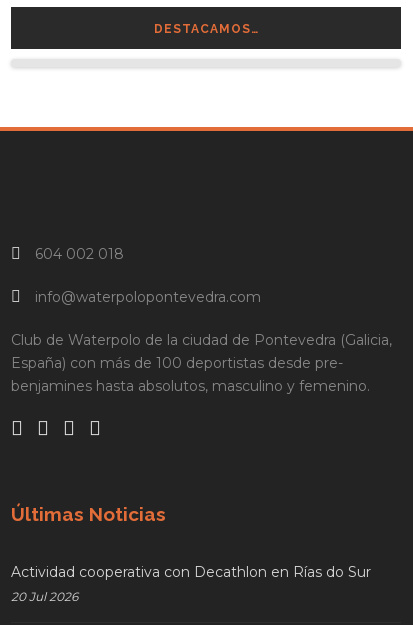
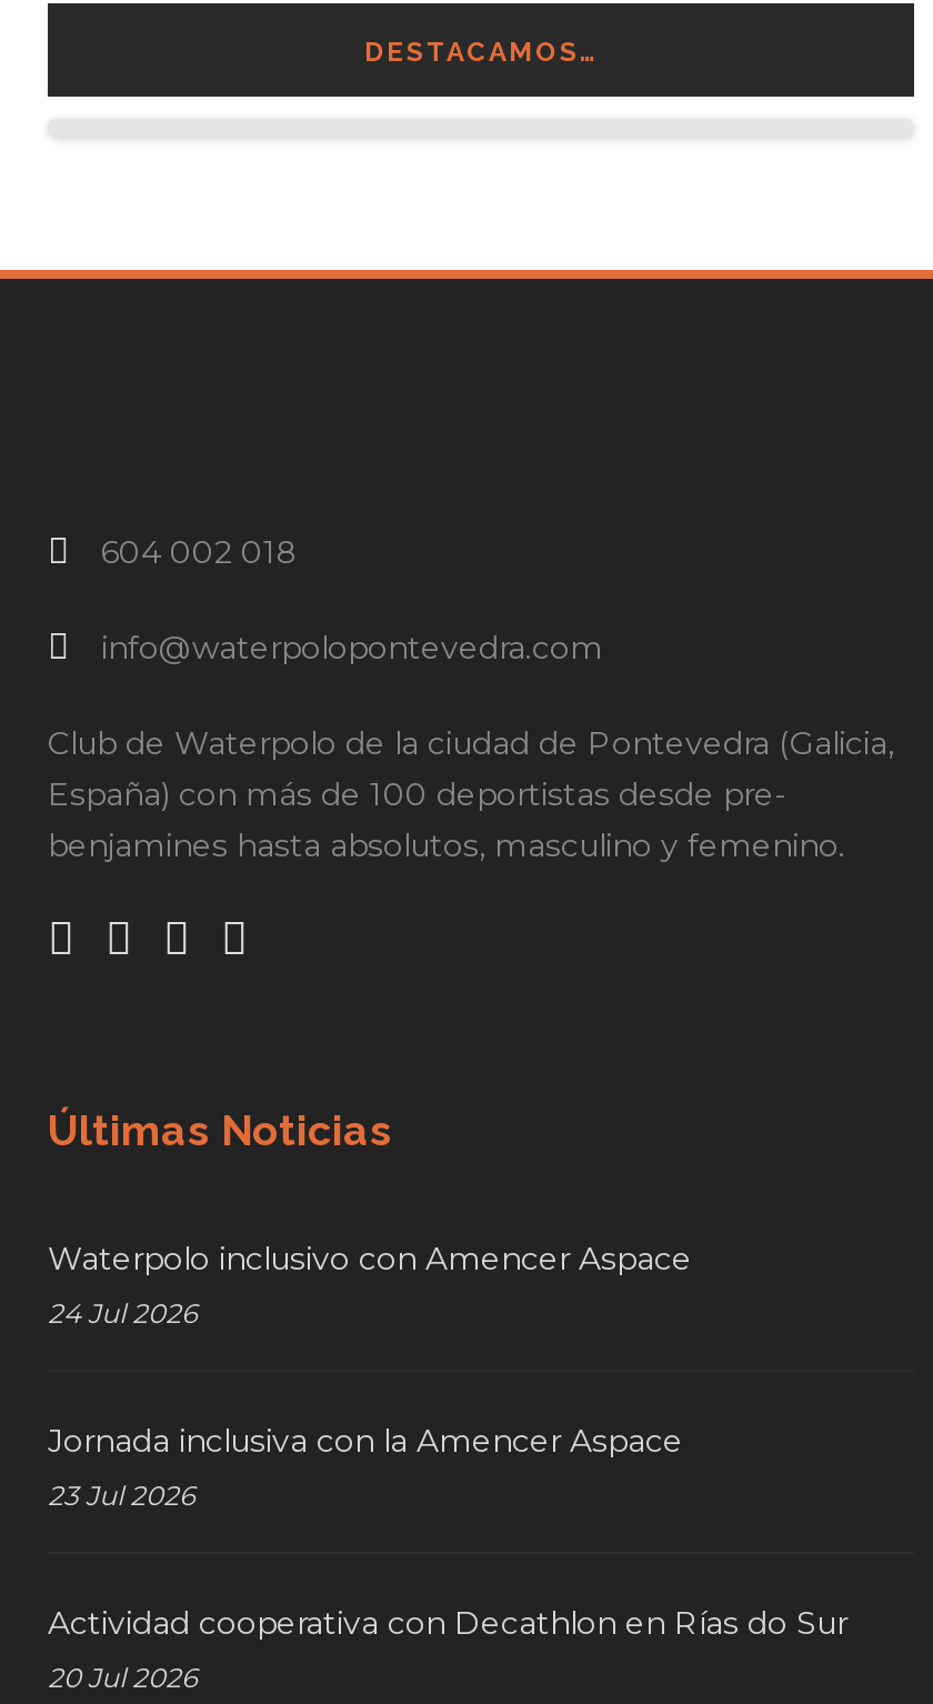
+ Waterpolo inclusivo con Amencer Aspace
+ 24 Jul 2026
+ Jornada inclusiva con la Amencer Aspace
+ 23 Jul 2026
